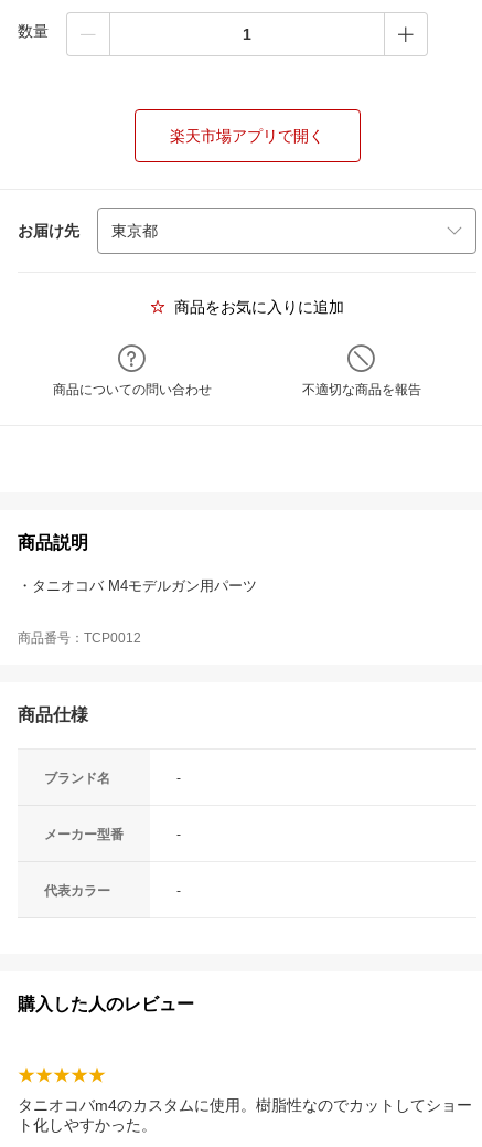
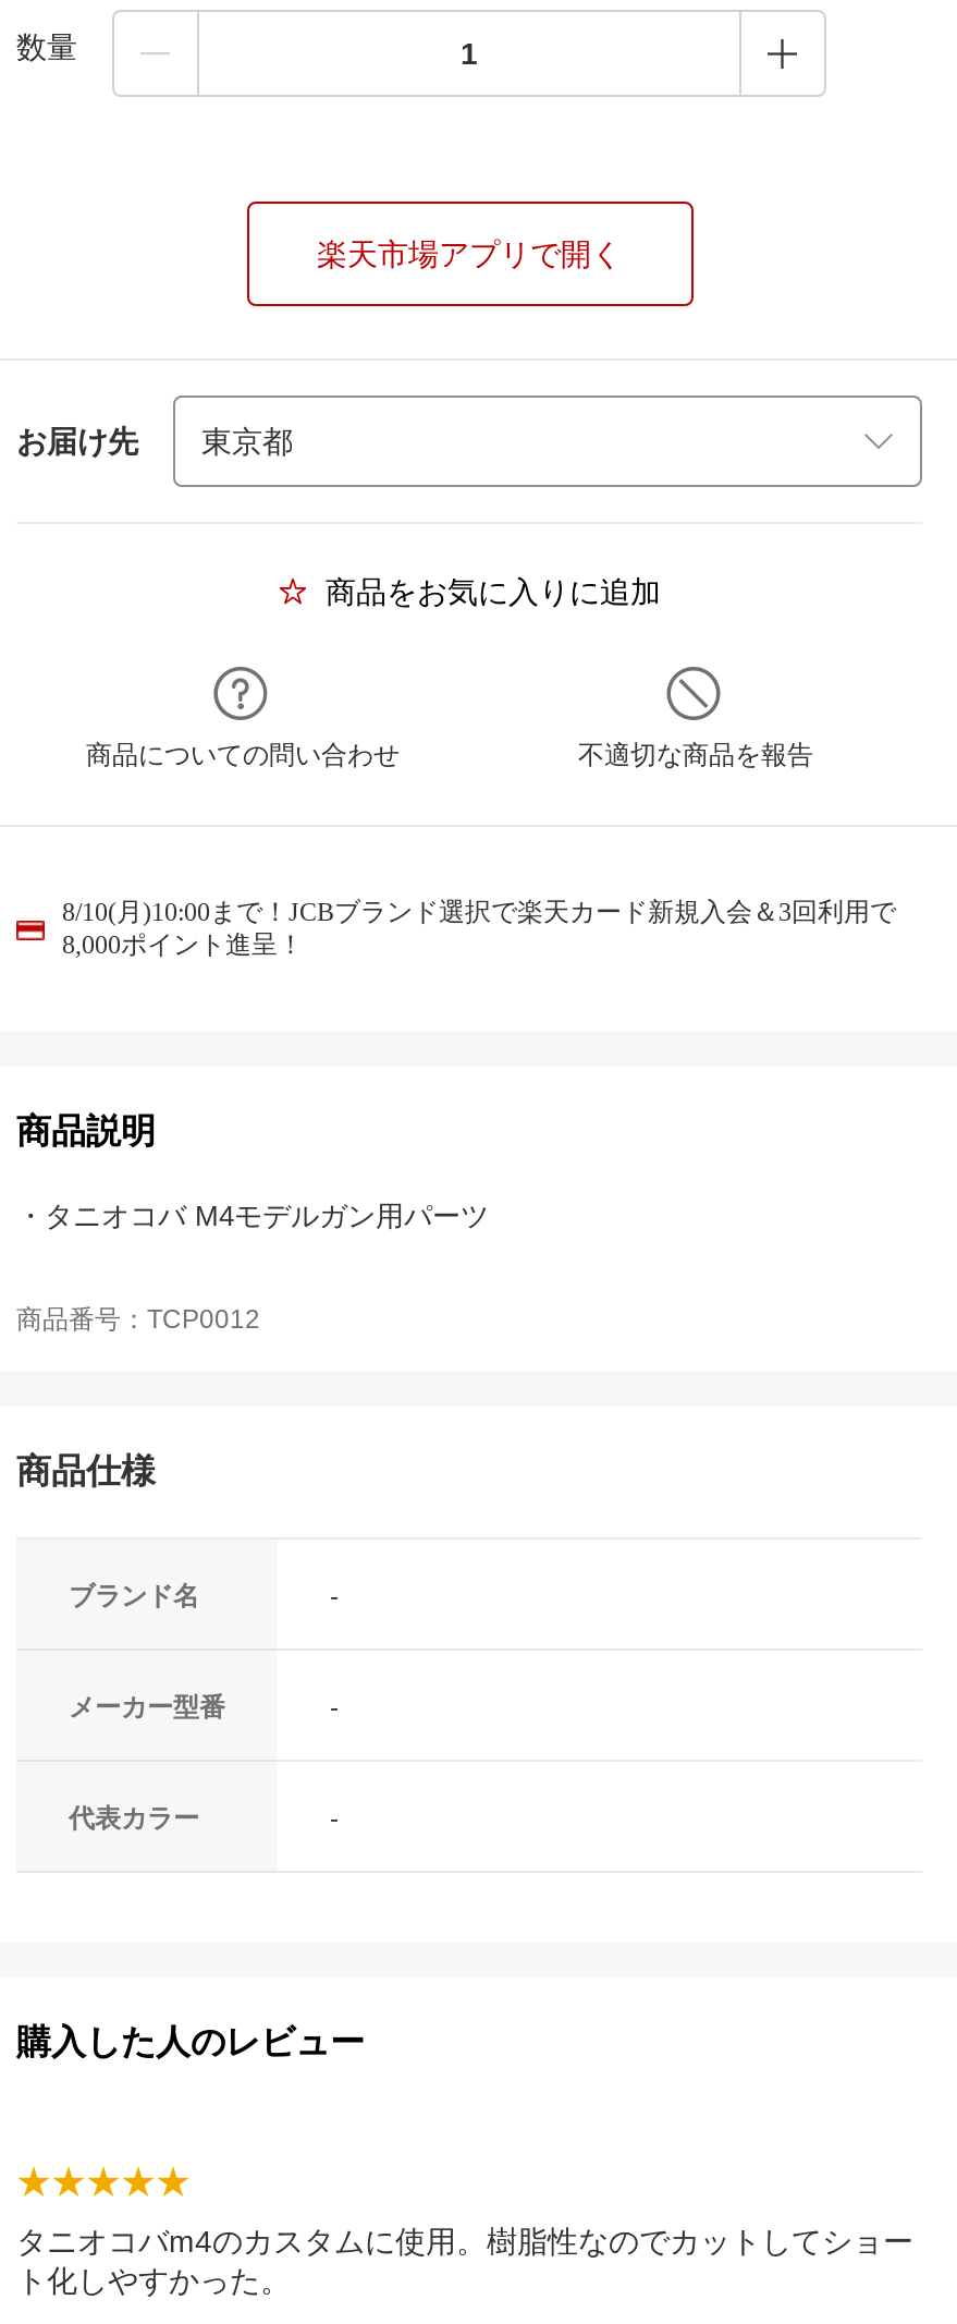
+ 8/10(月)10:00まで！JCBブランド選択で楽天カード新規入会＆3回利用で
+ 8,000ポイント進呈！
